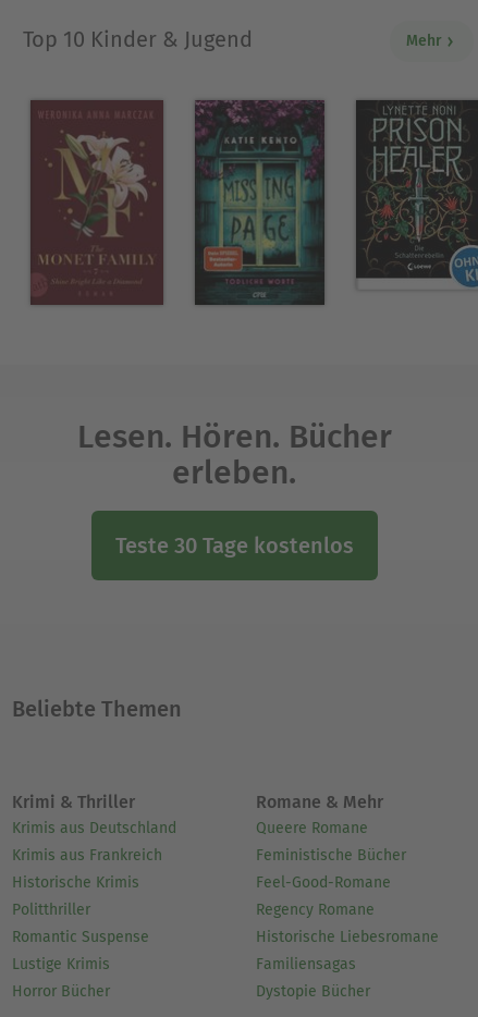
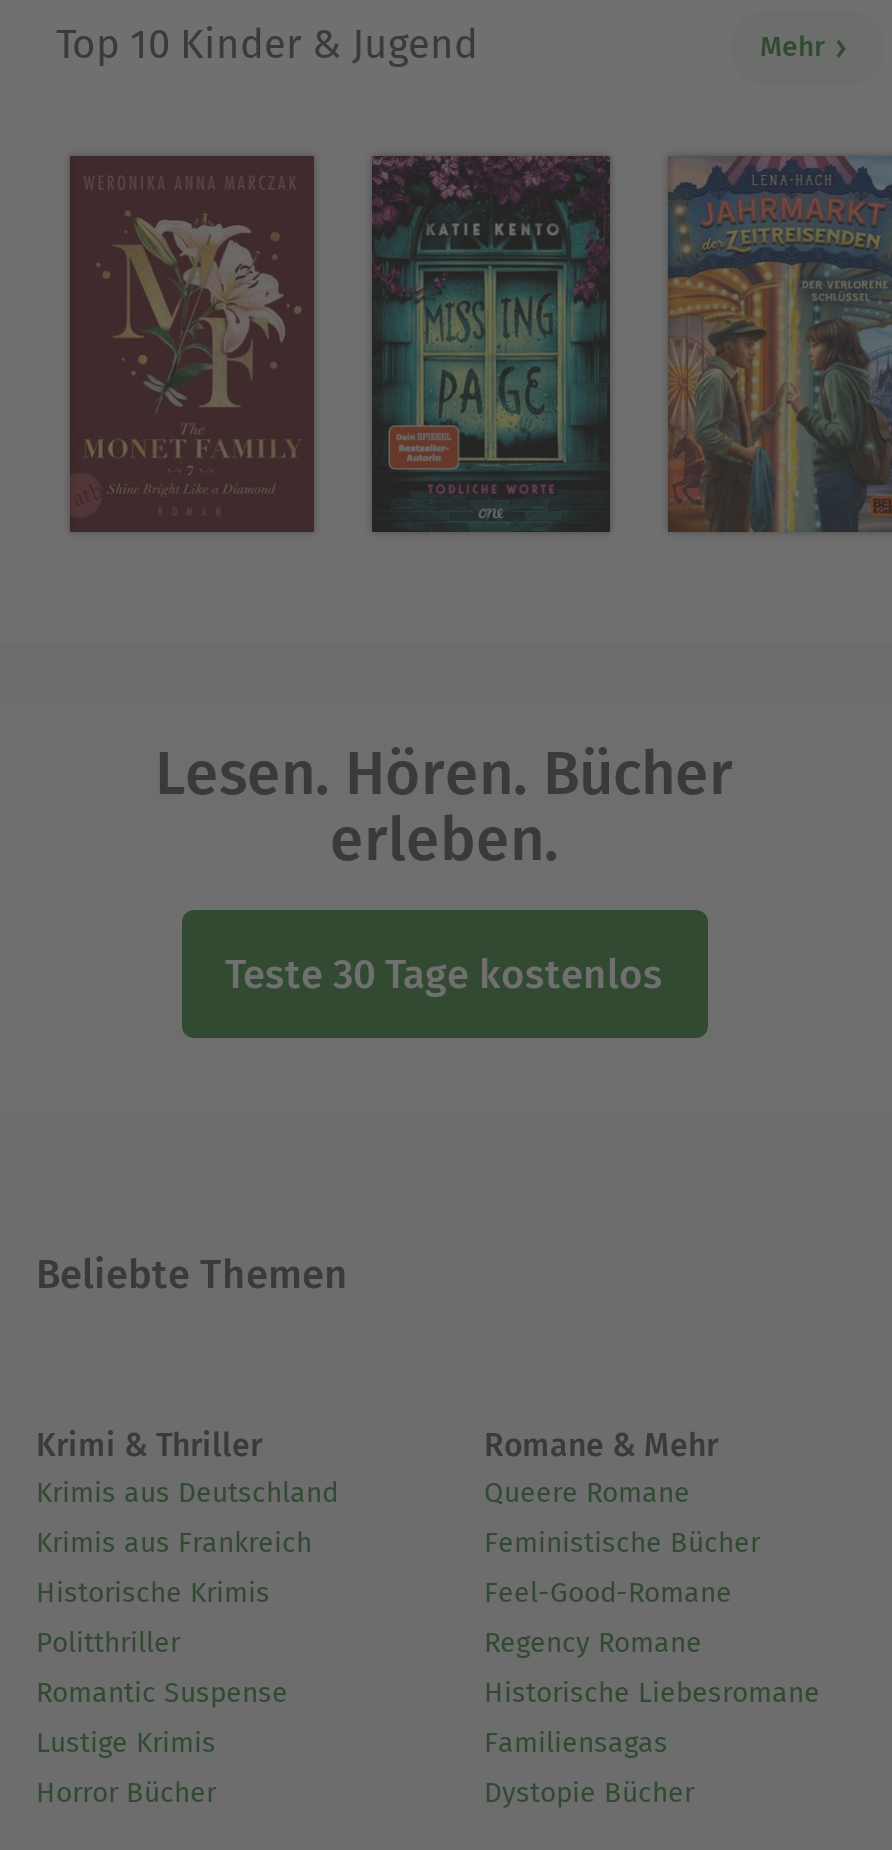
- [image]
+ [image]
